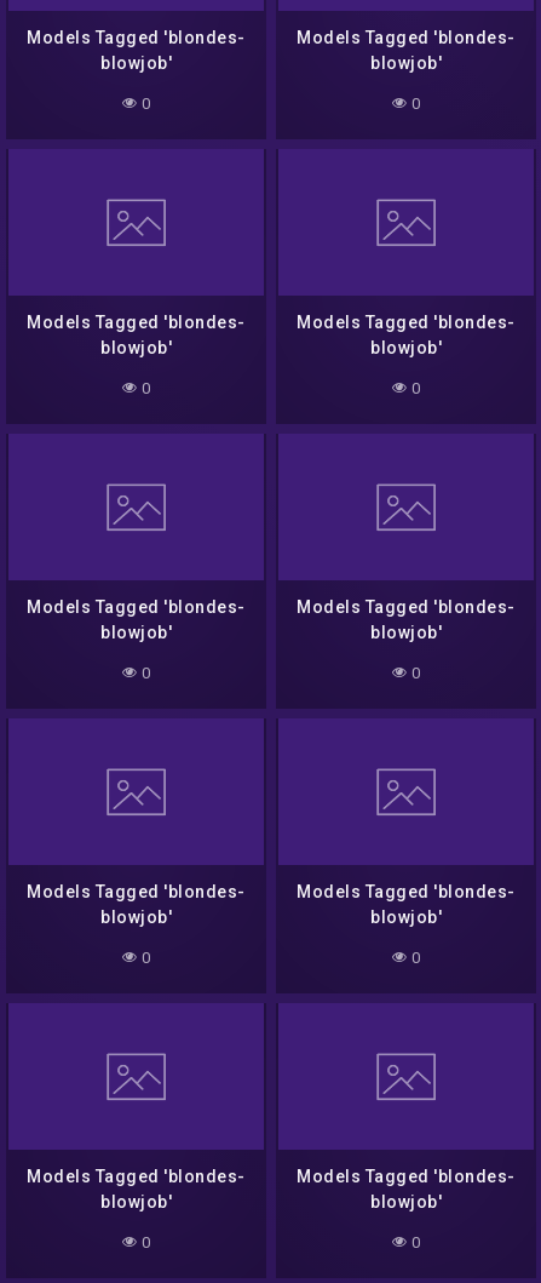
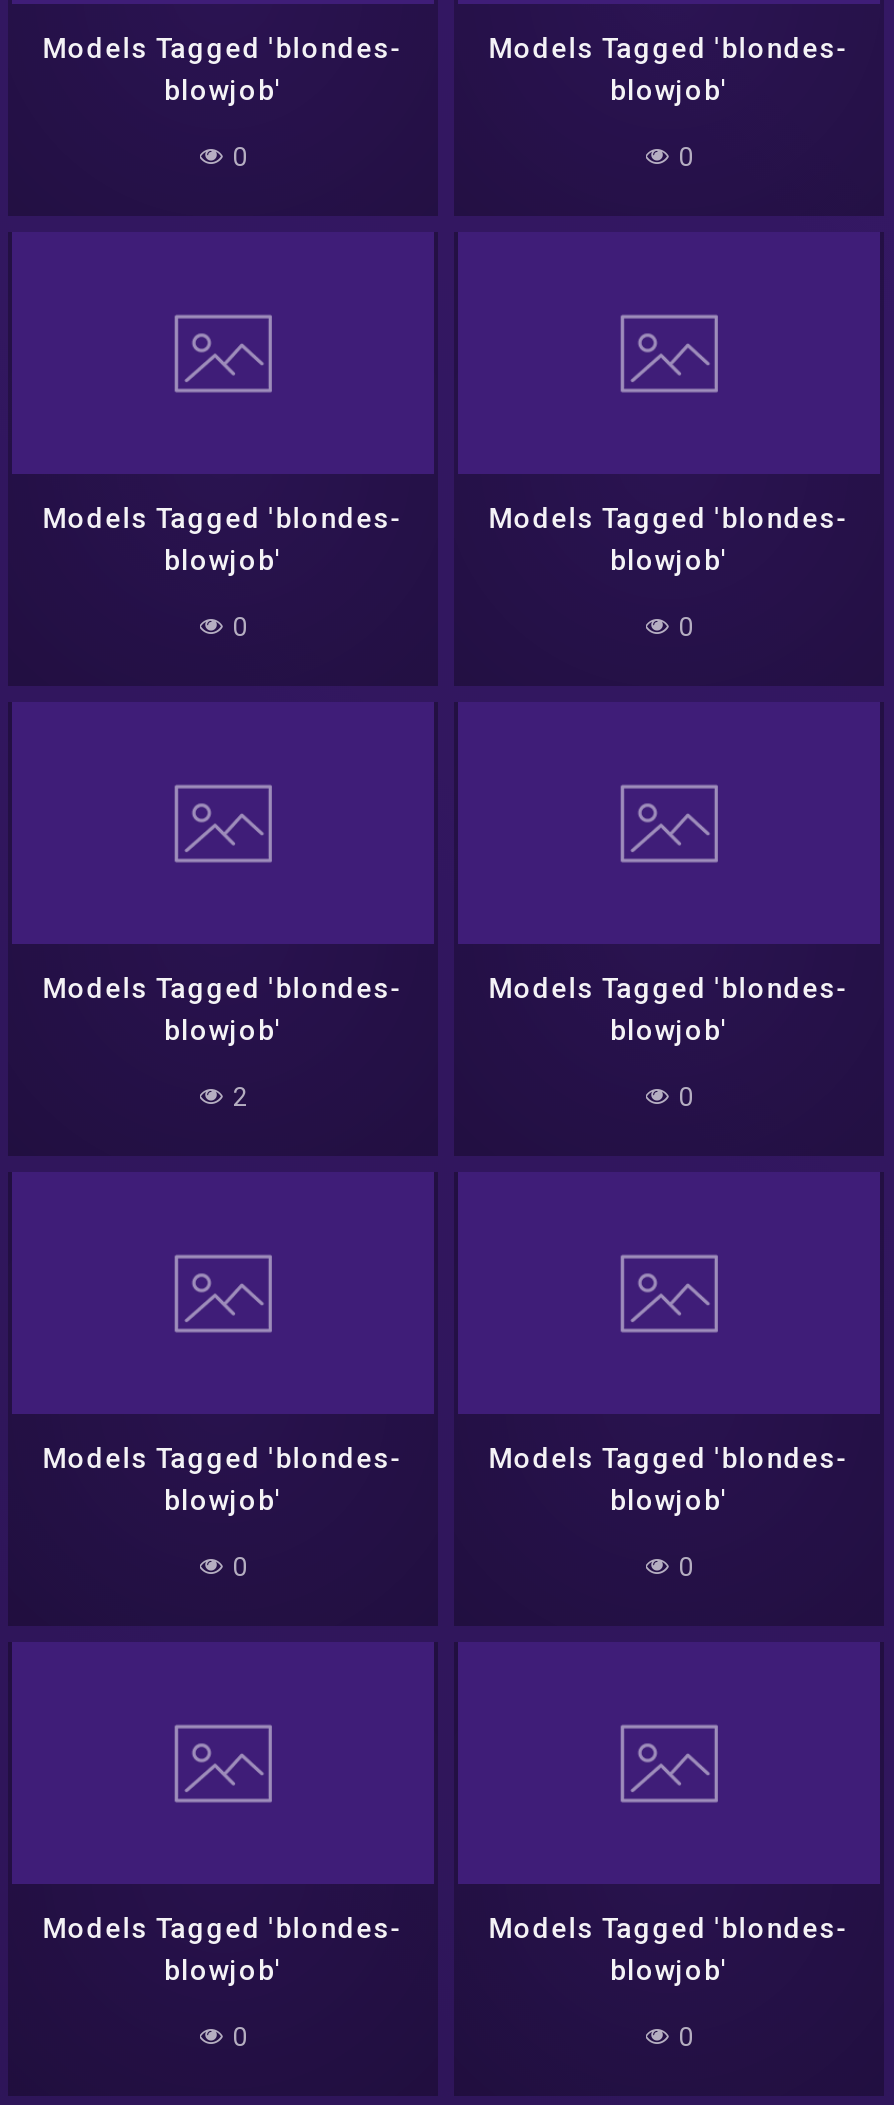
- 0
+ 2
